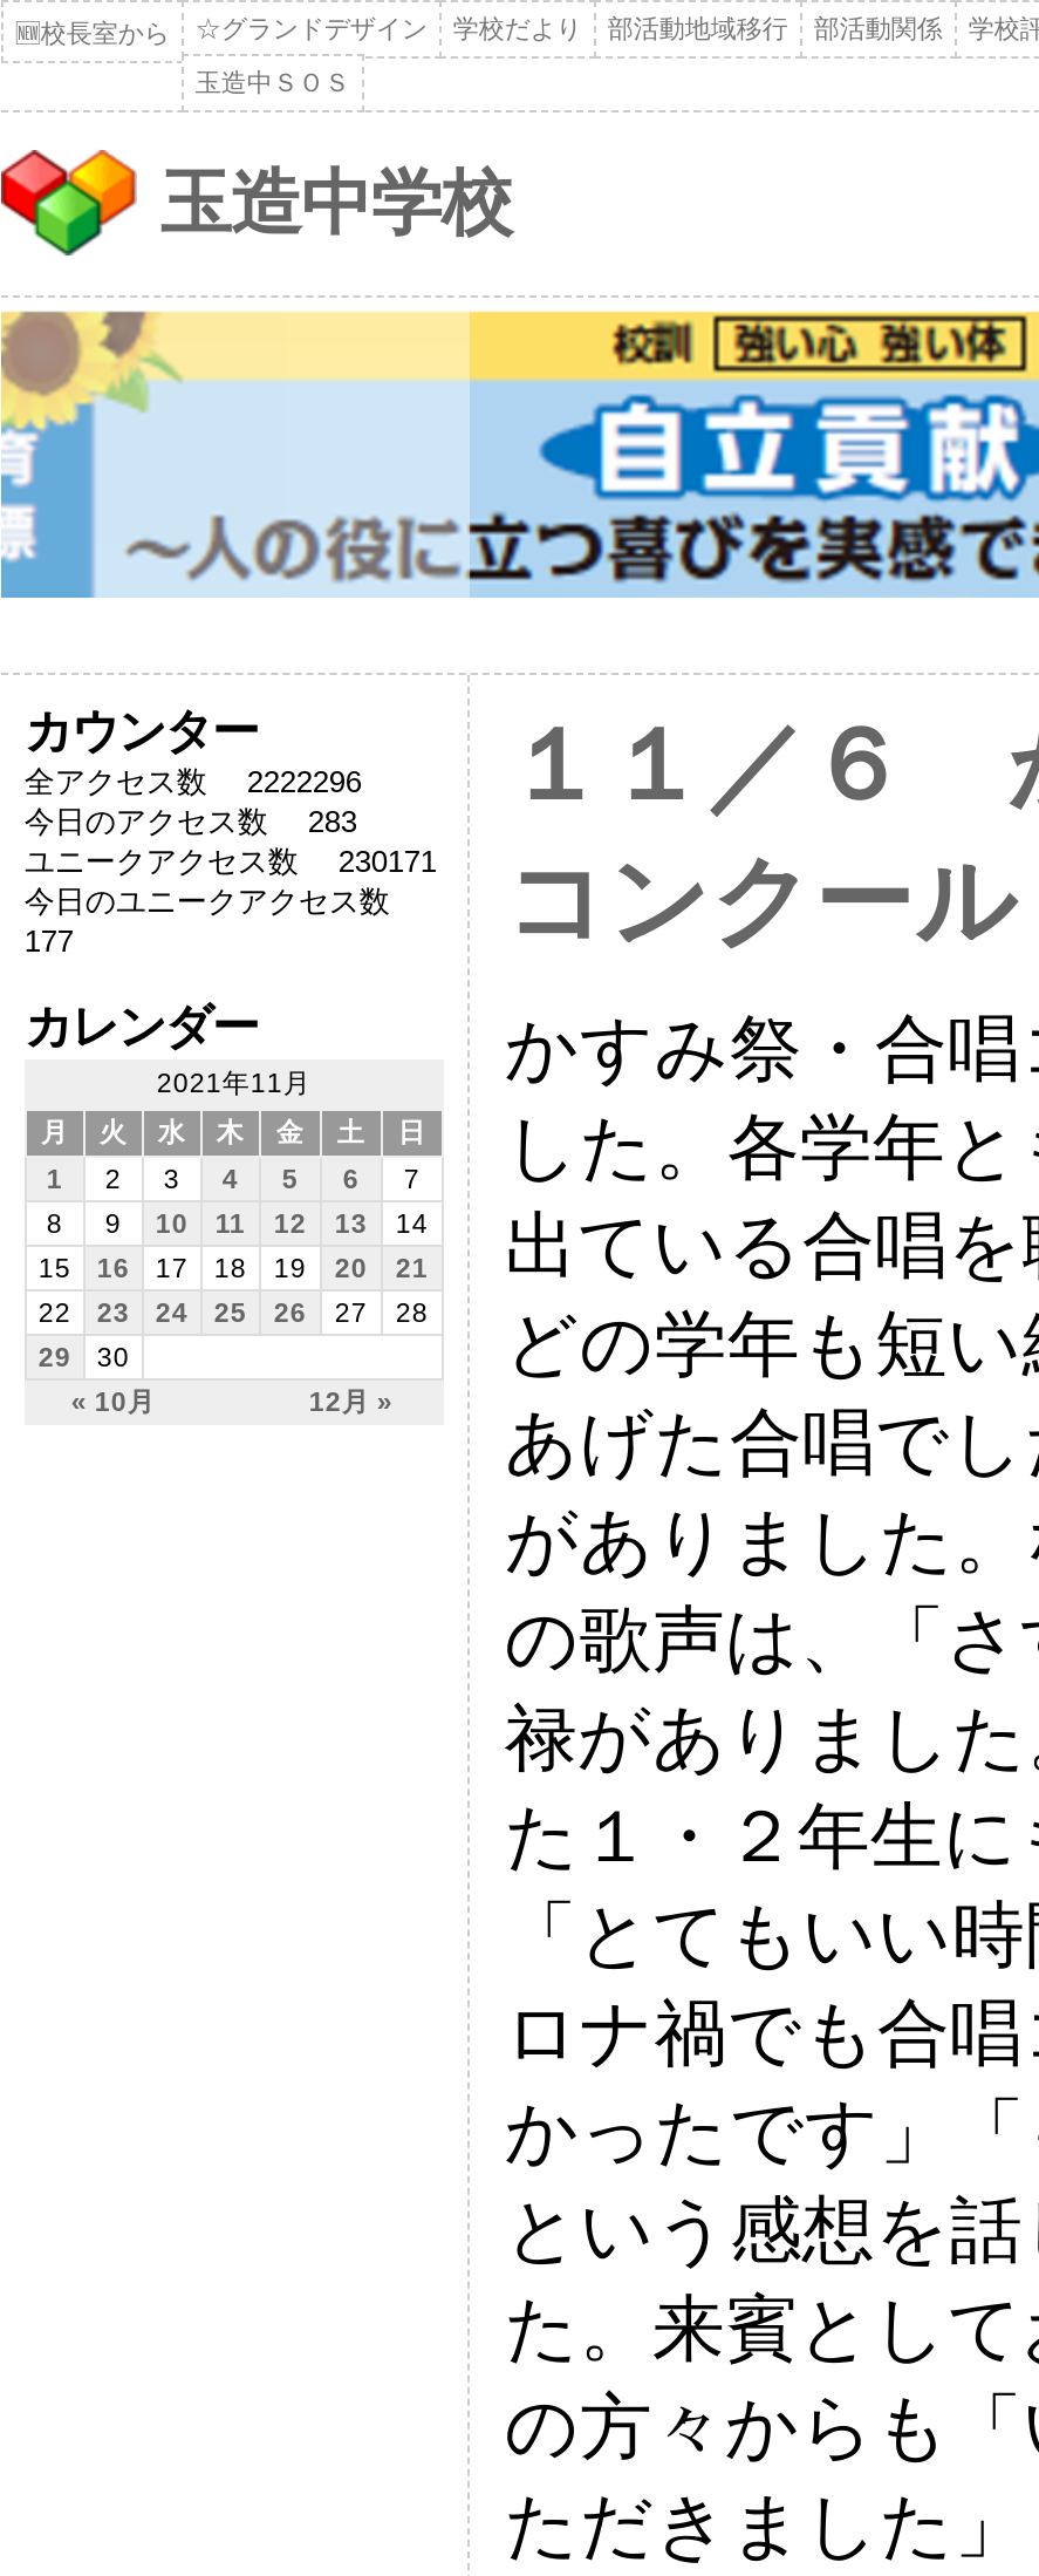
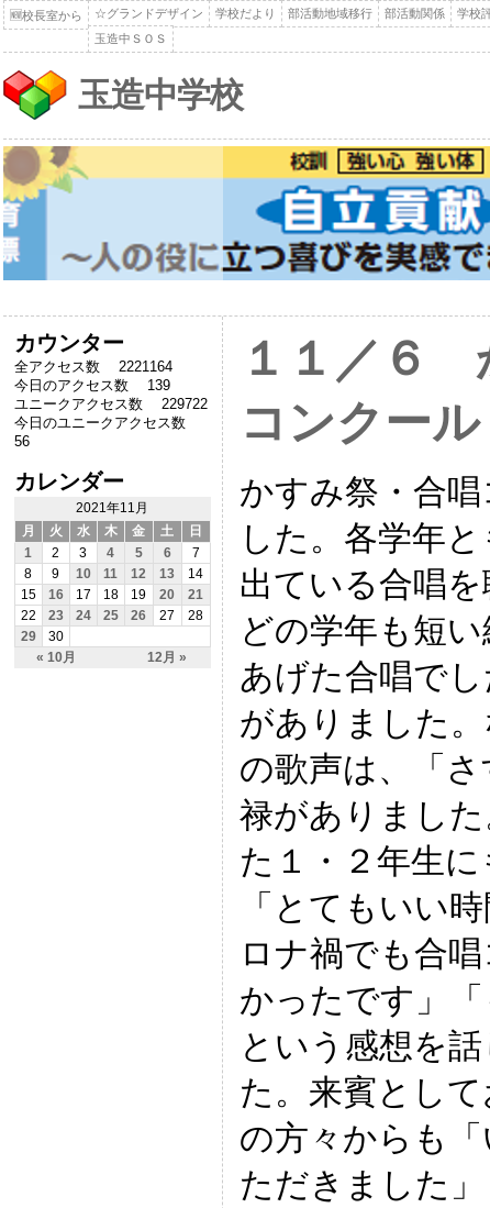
- 全アクセス数 2222296
+ 全アクセス数 2221164

- 今日のアクセス数 283
+ 今日のアクセス数 139

- ユニークアクセス数 230171
+ ユニークアクセス数 229722

- 177
+ 56
